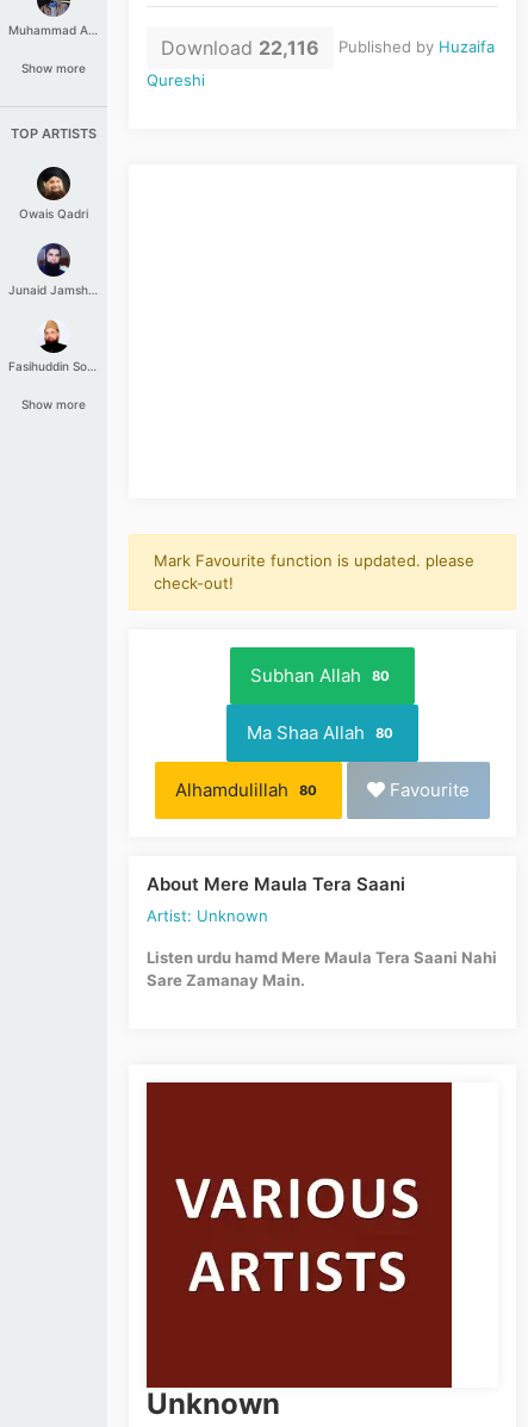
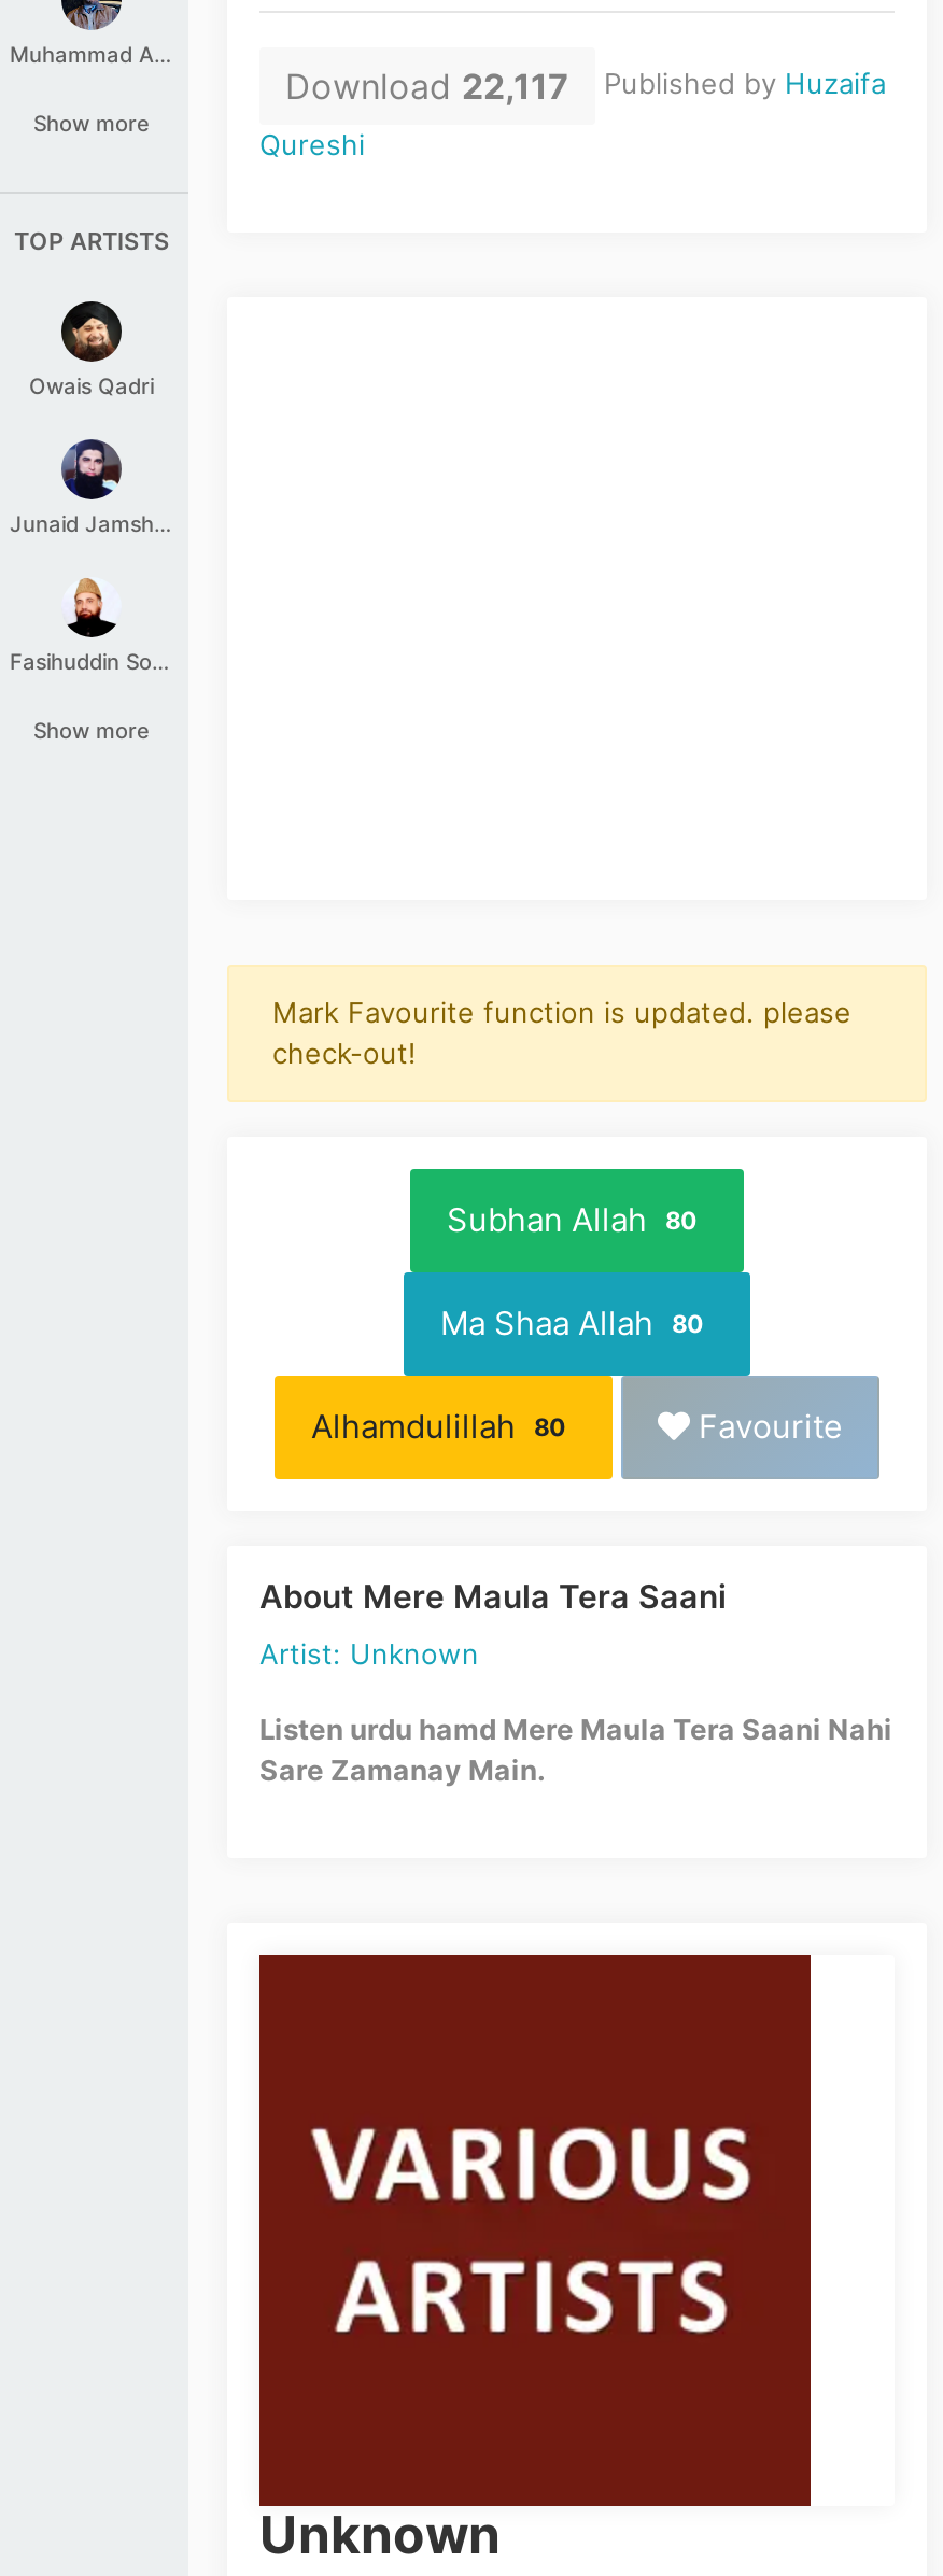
- Download 22,116 Published by Huzaifa
+ Download 22,117 Published by Huzaifa
